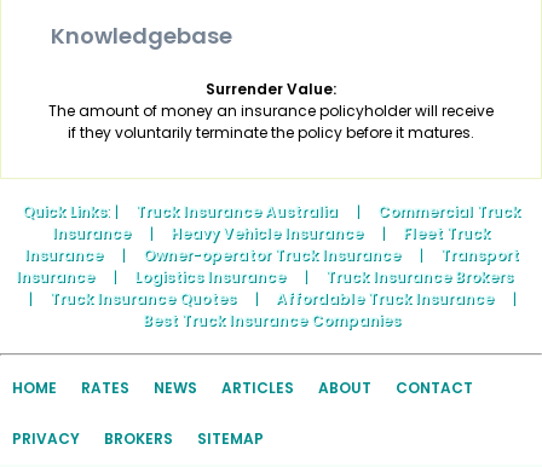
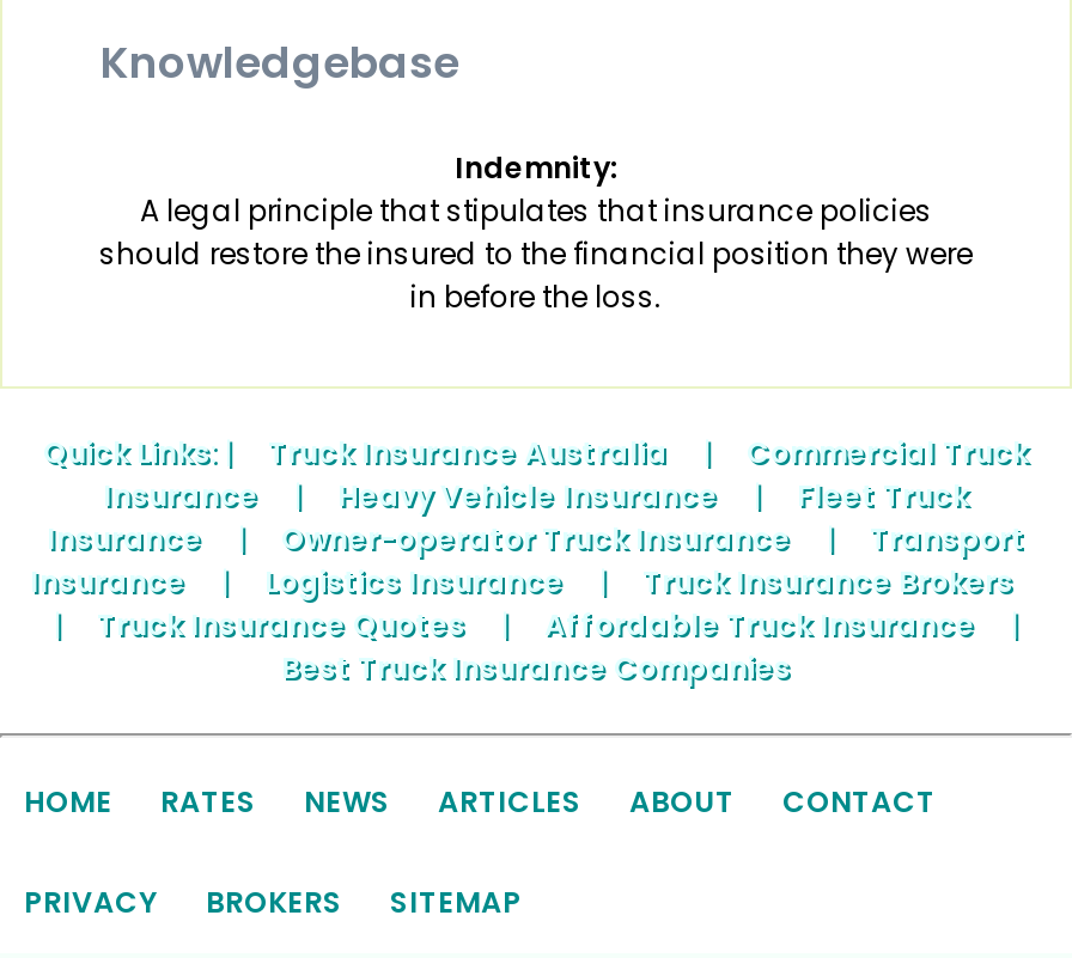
- Surrender Value:
- The amount of money an insurance policyholder will receive
- if they voluntarily terminate the policy before it matures.
+ Indemnity:
+ A legal principle that stipulates that insurance policies
+ should restore the insured to the financial position they were
+ in before the loss.
